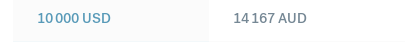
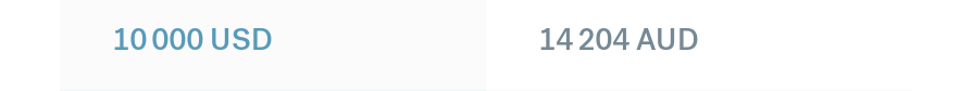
- 14 167AUD
+ 14 204AUD
